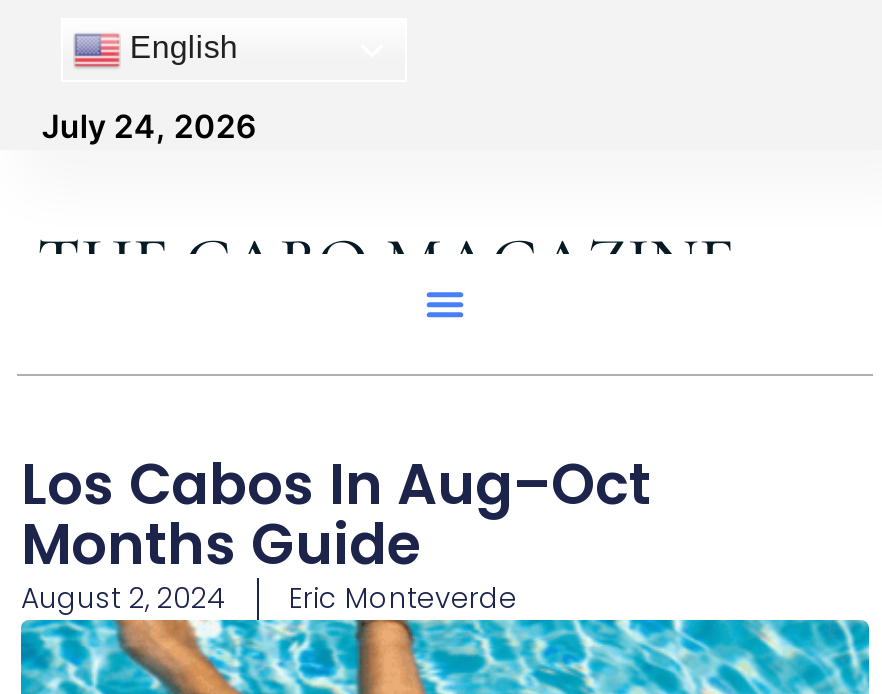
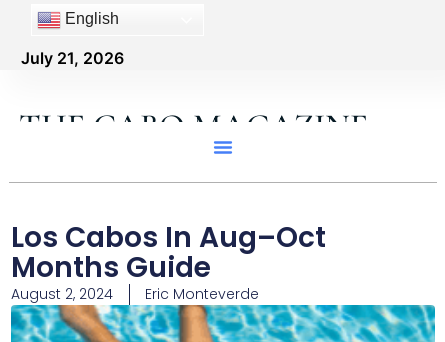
- July 24, 2026
+ July 21, 2026
